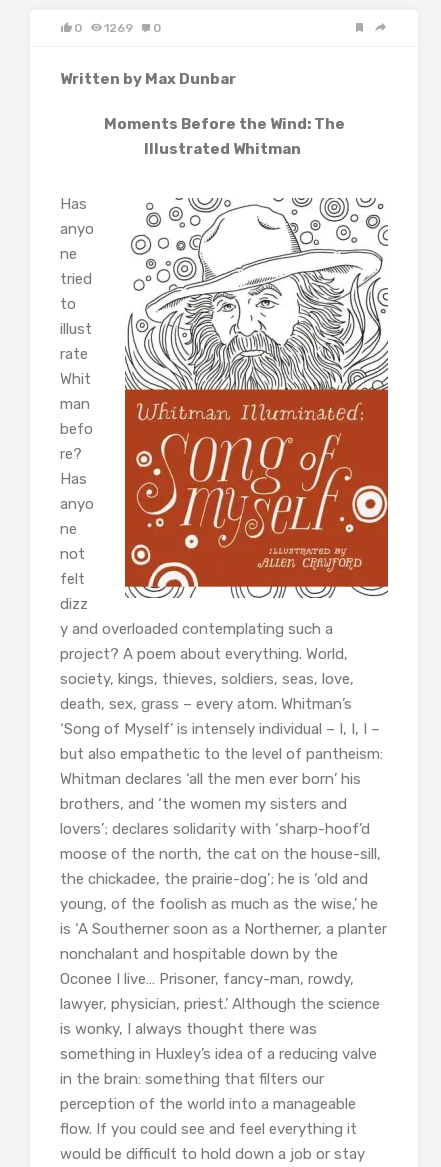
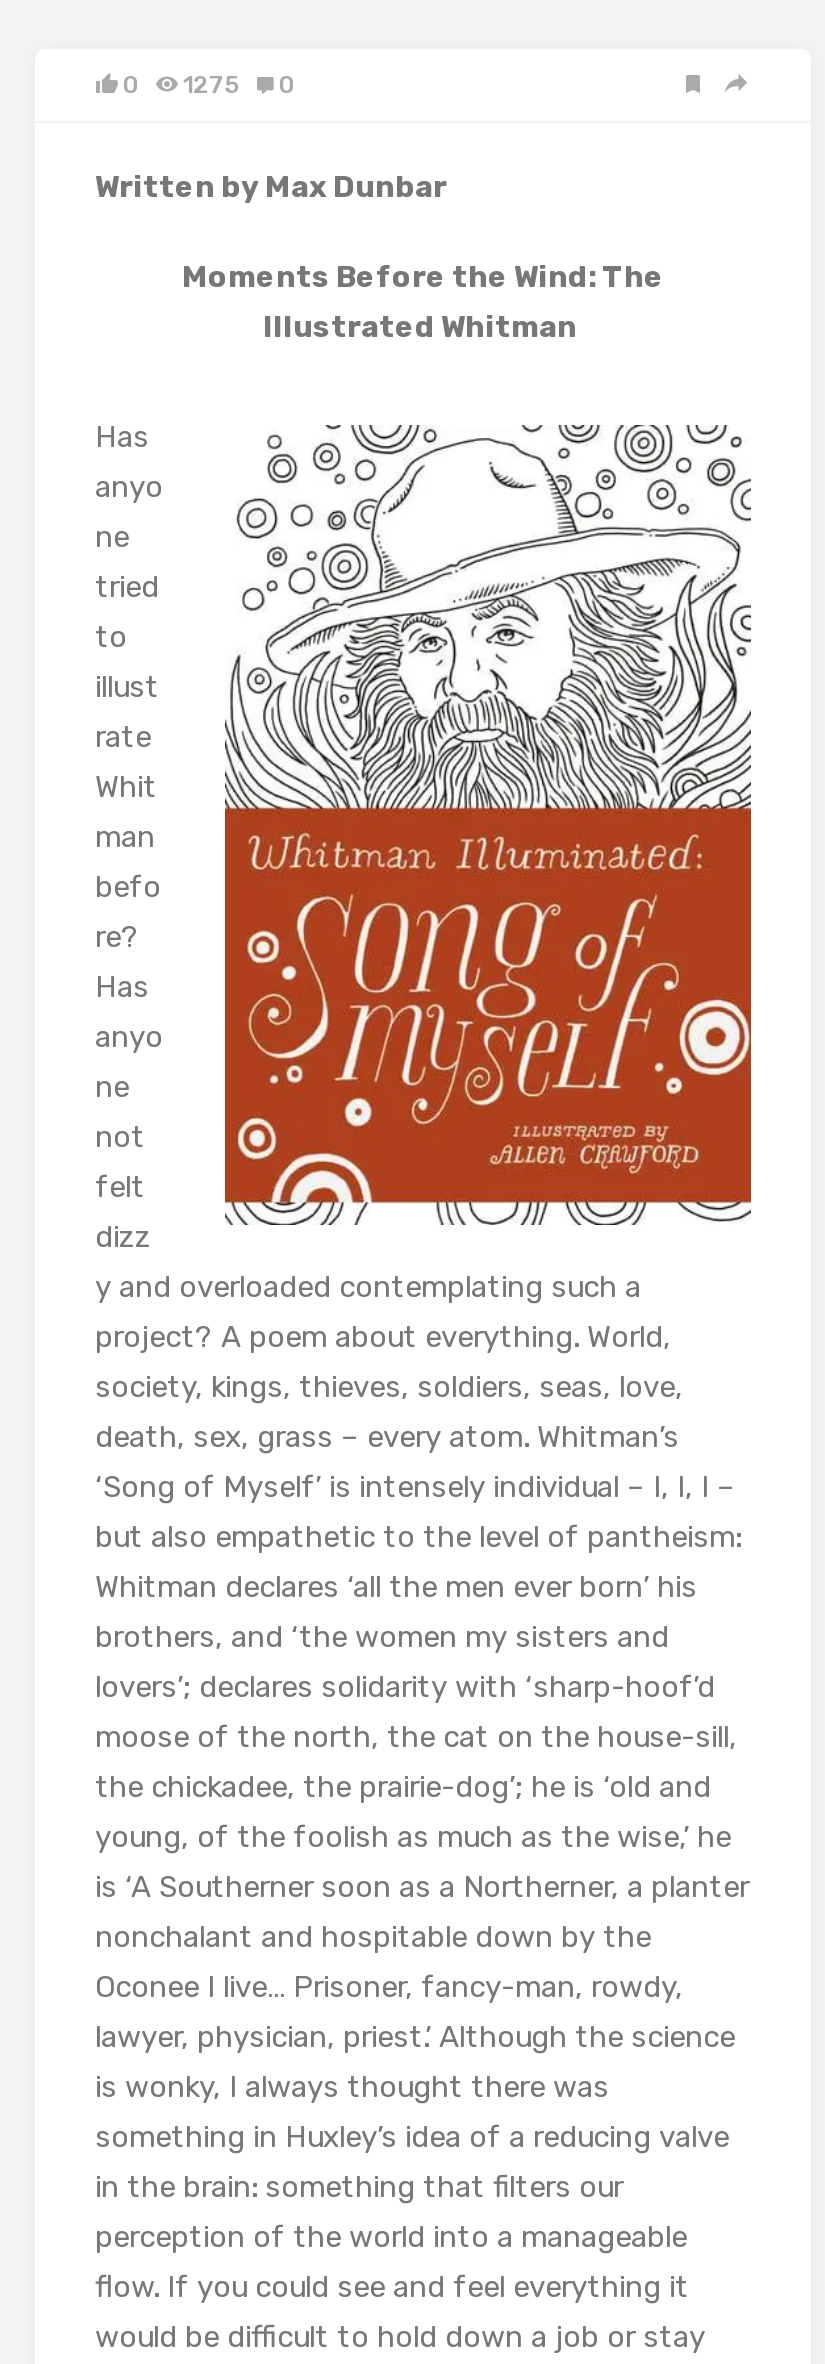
- 0 1269 0
+ 0 1275 0
